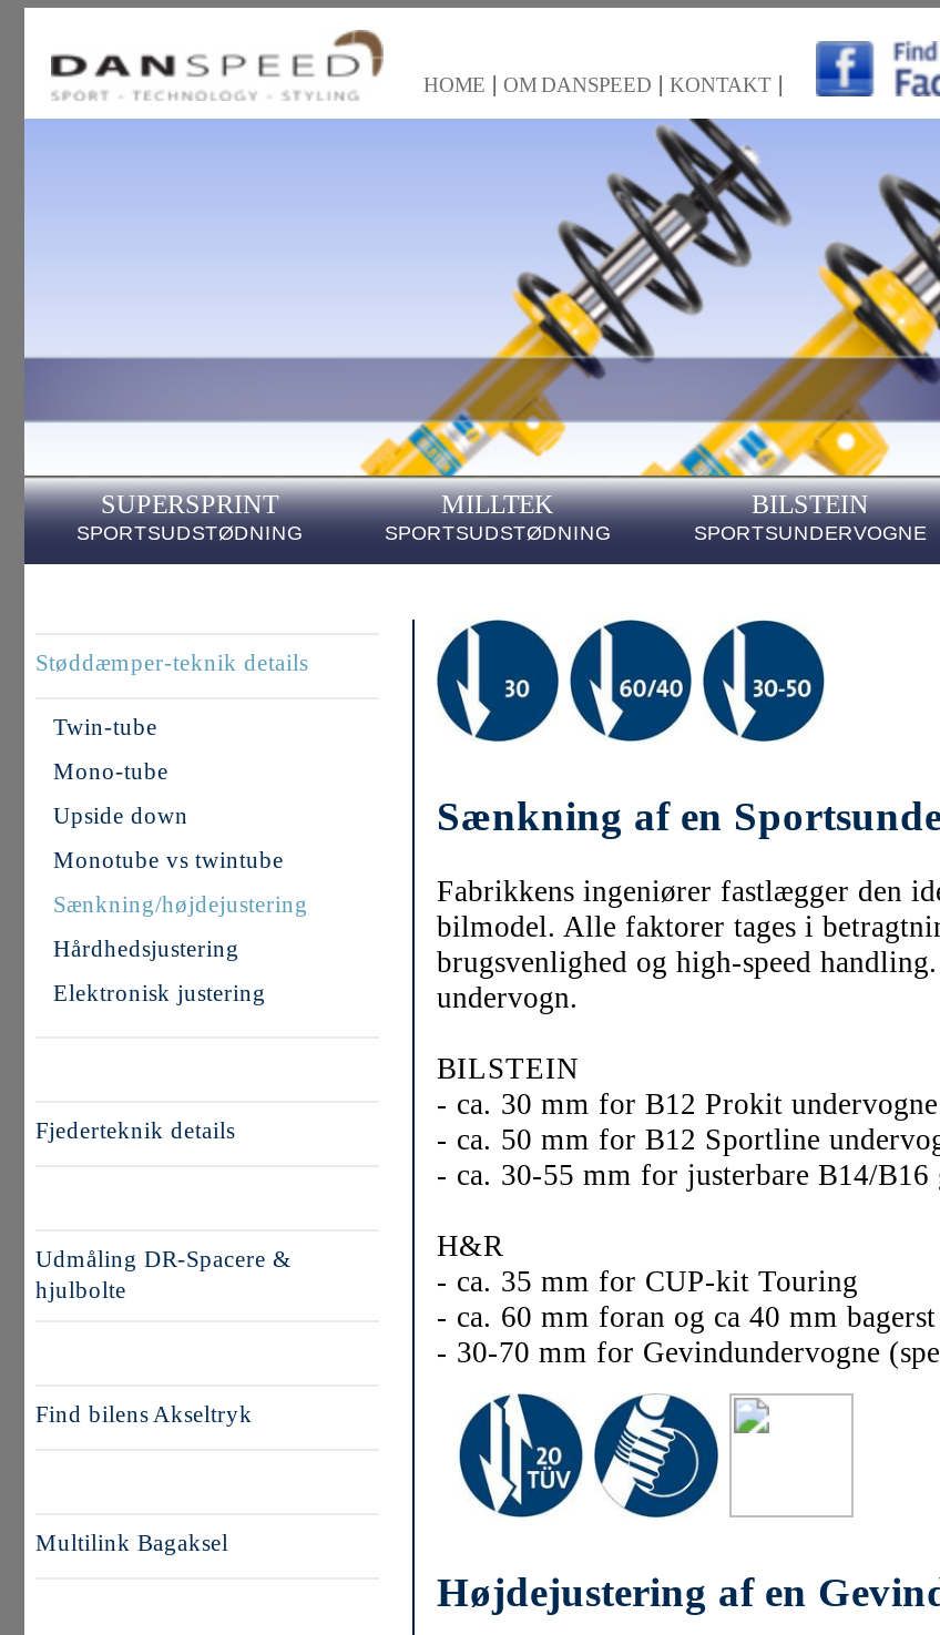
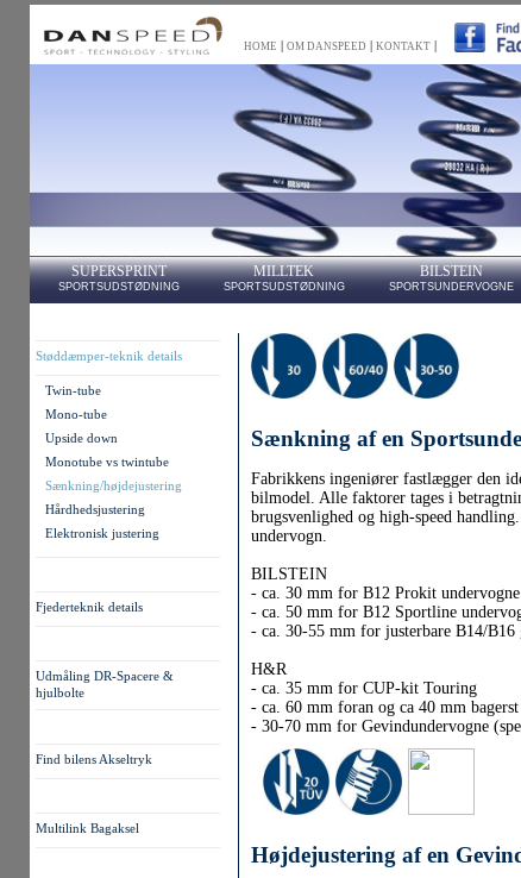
- [image]
+ [image]
